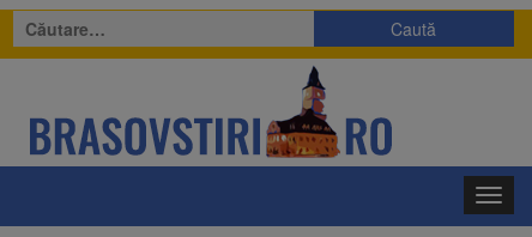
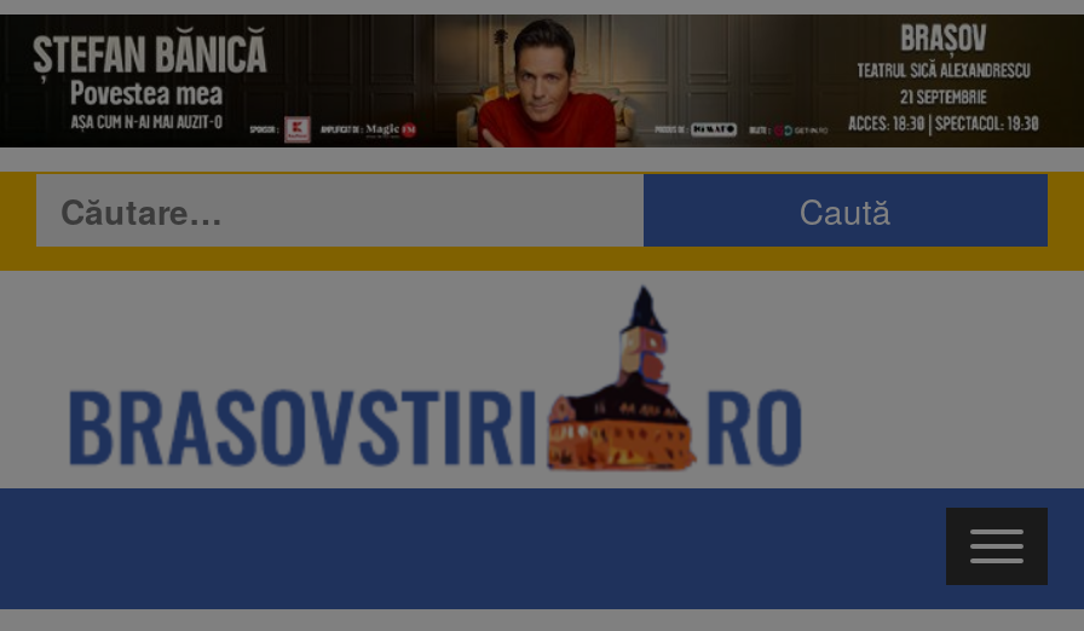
+ [image]
